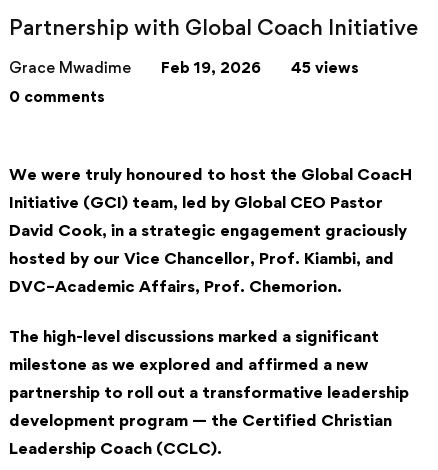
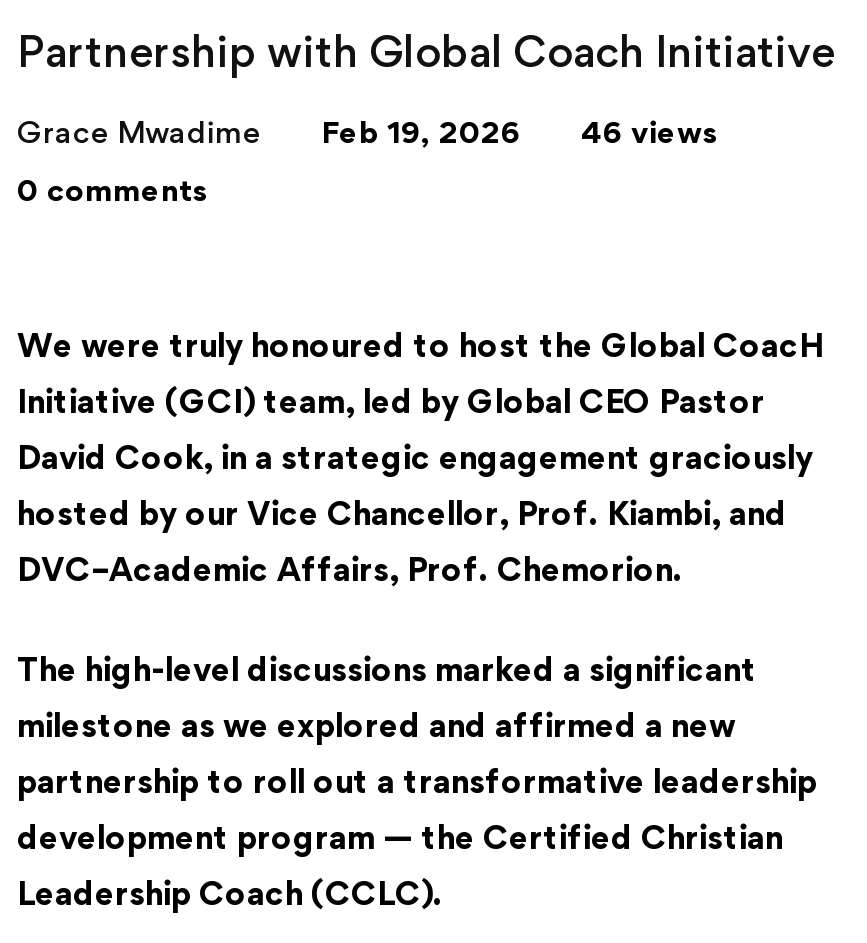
- Grace Mwadime Feb 19, 2026 45 views
+ Grace Mwadime Feb 19, 2026 46 views
